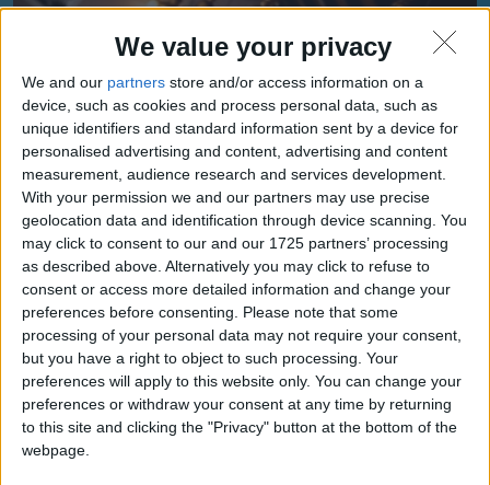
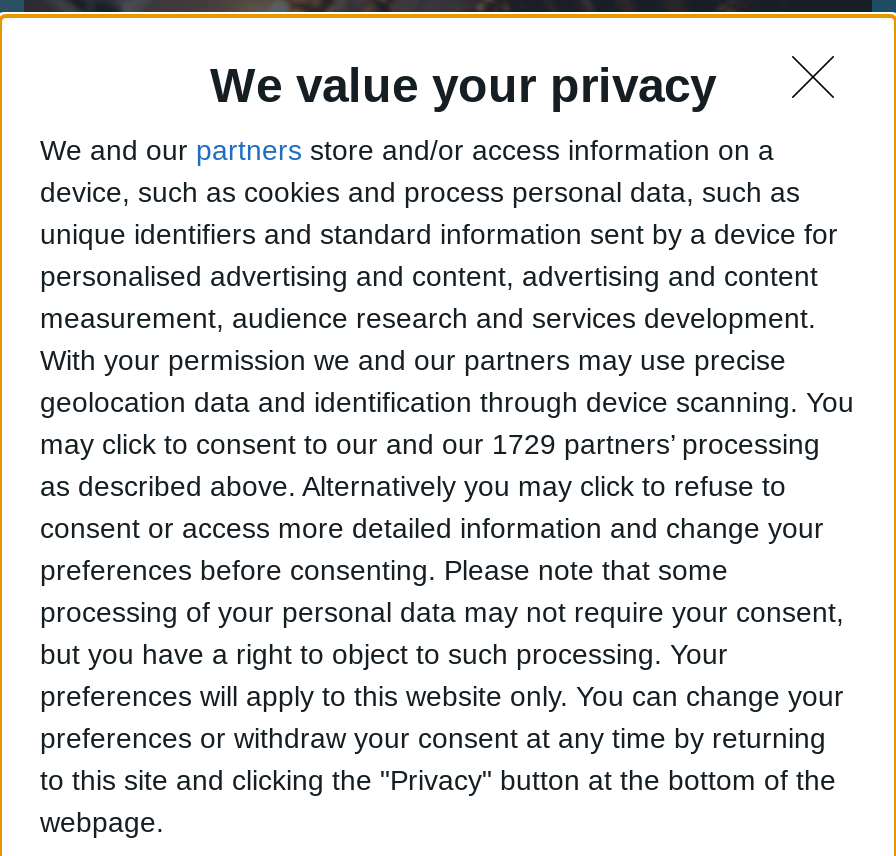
- may click to consent to our and our 1725 partners’ processing
+ may click to consent to our and our 1729 partners’ processing
